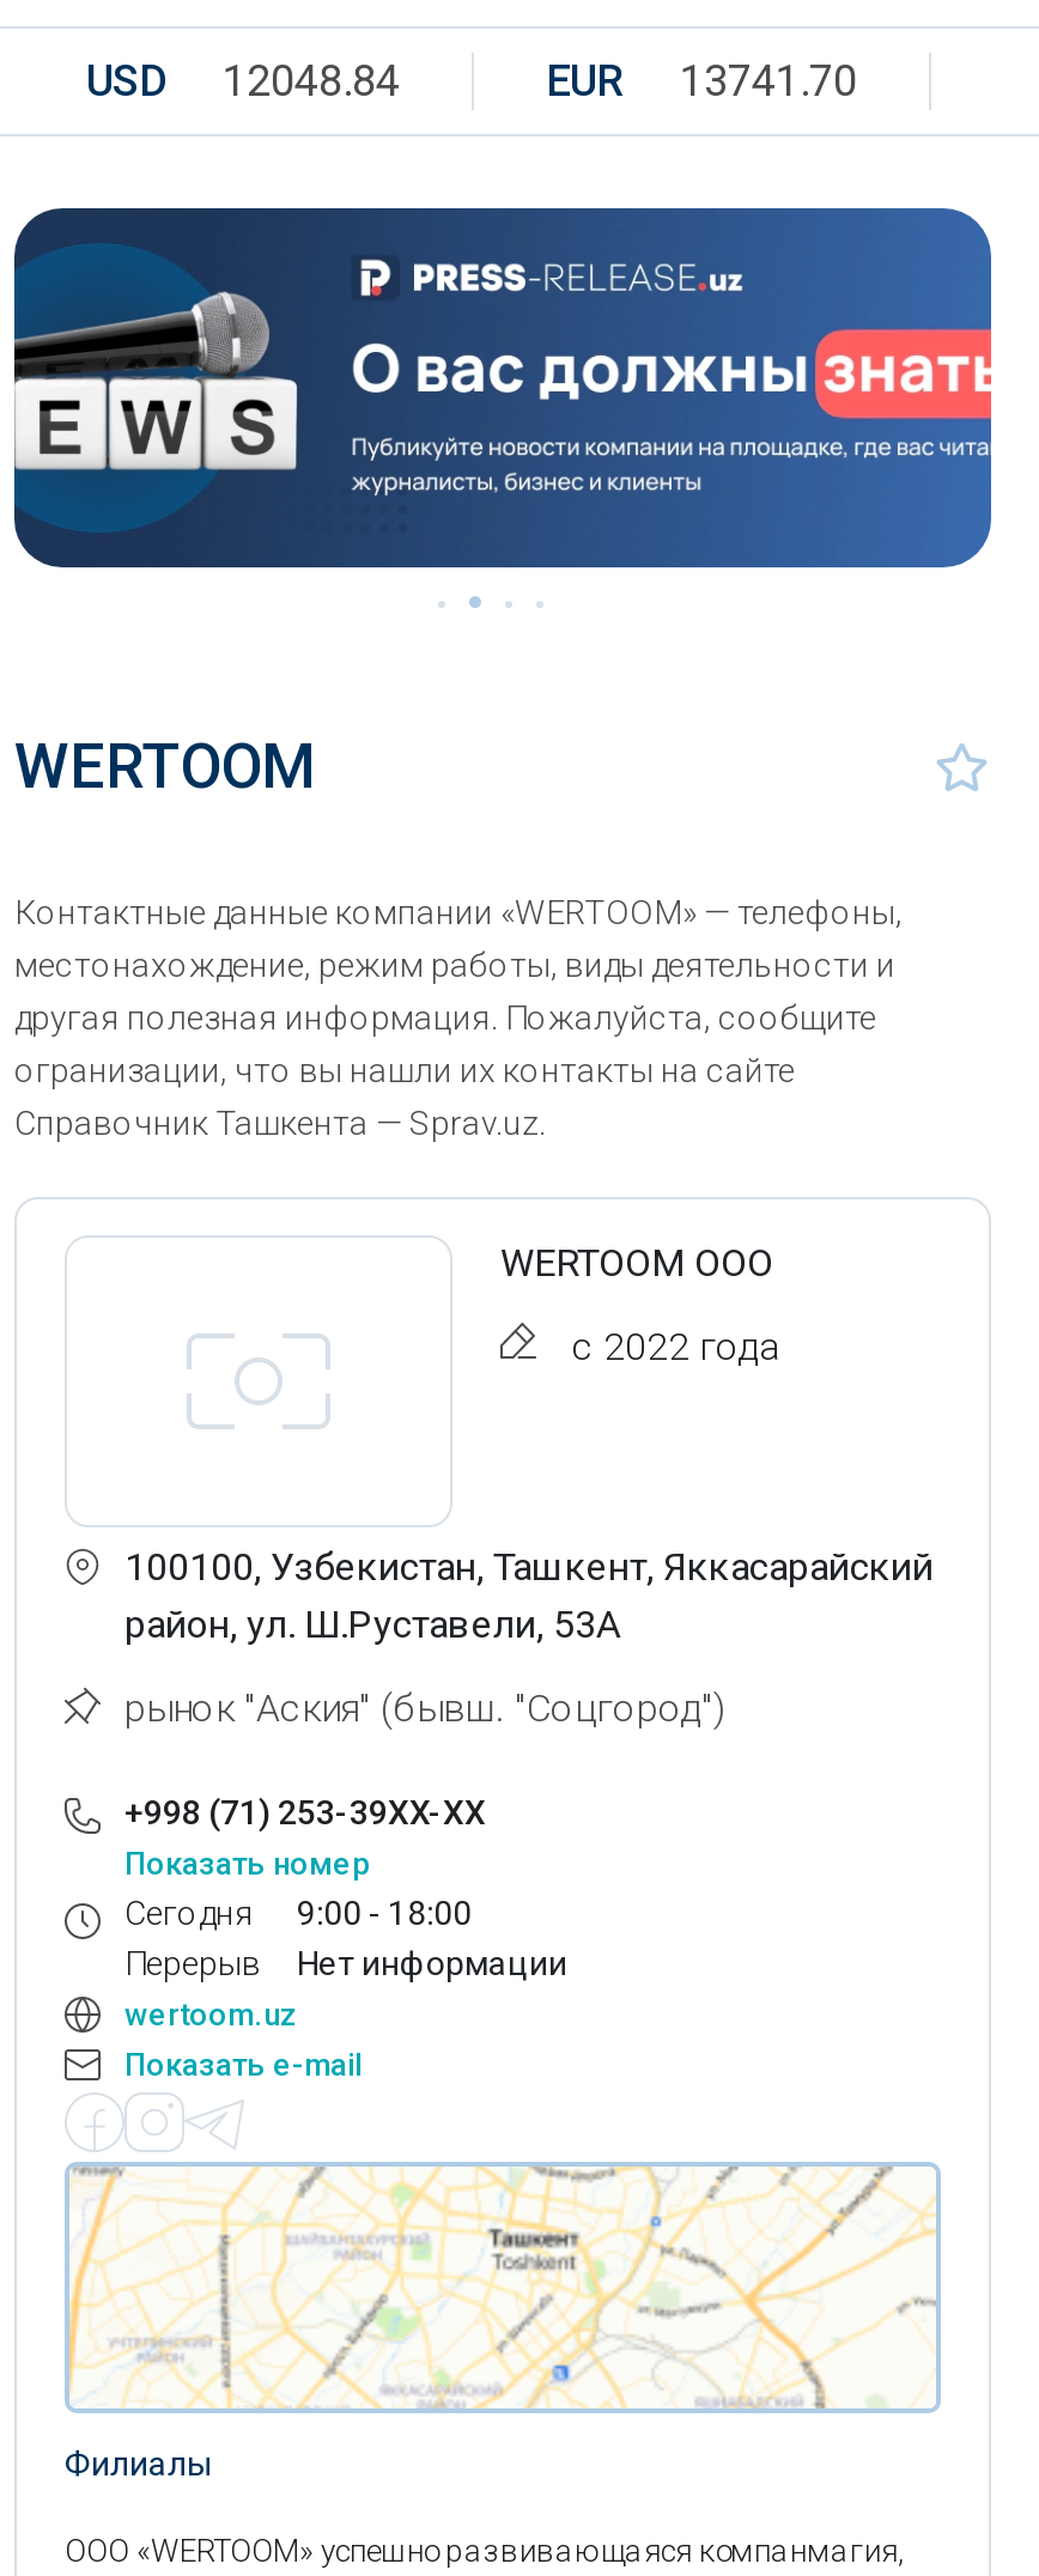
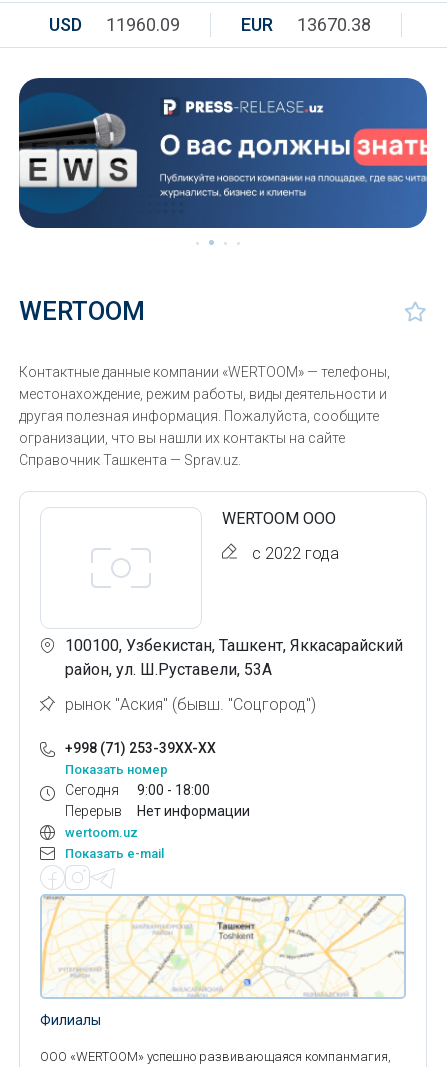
- USD 12048.84
+ USD 11960.09

- EUR 13741.70
+ EUR 13670.38
